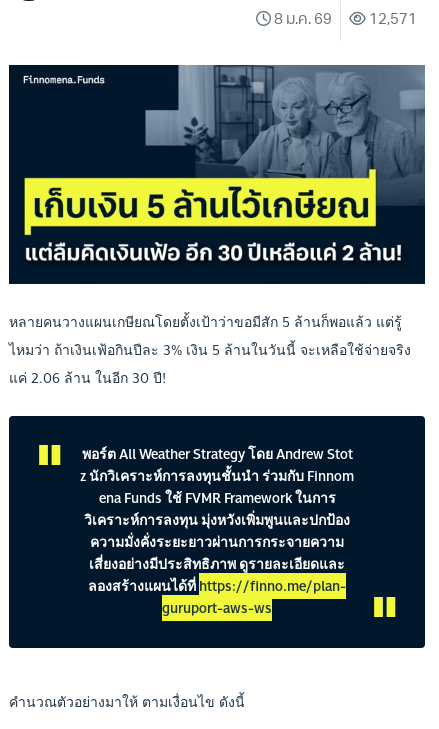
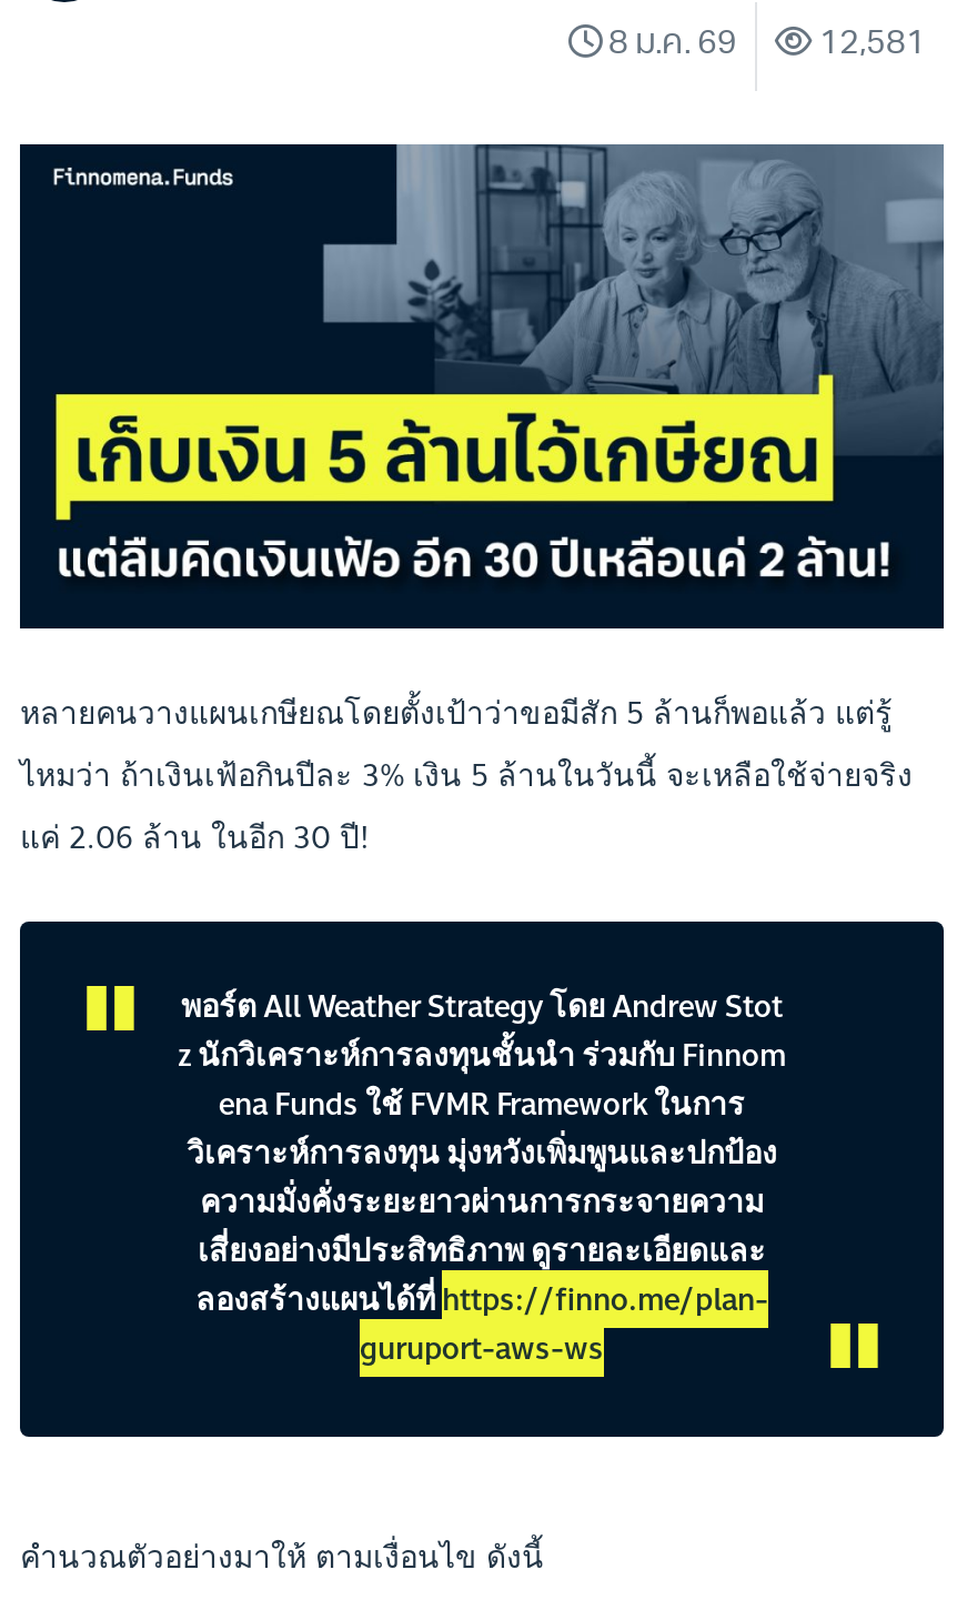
- 12,571
+ 12,581
